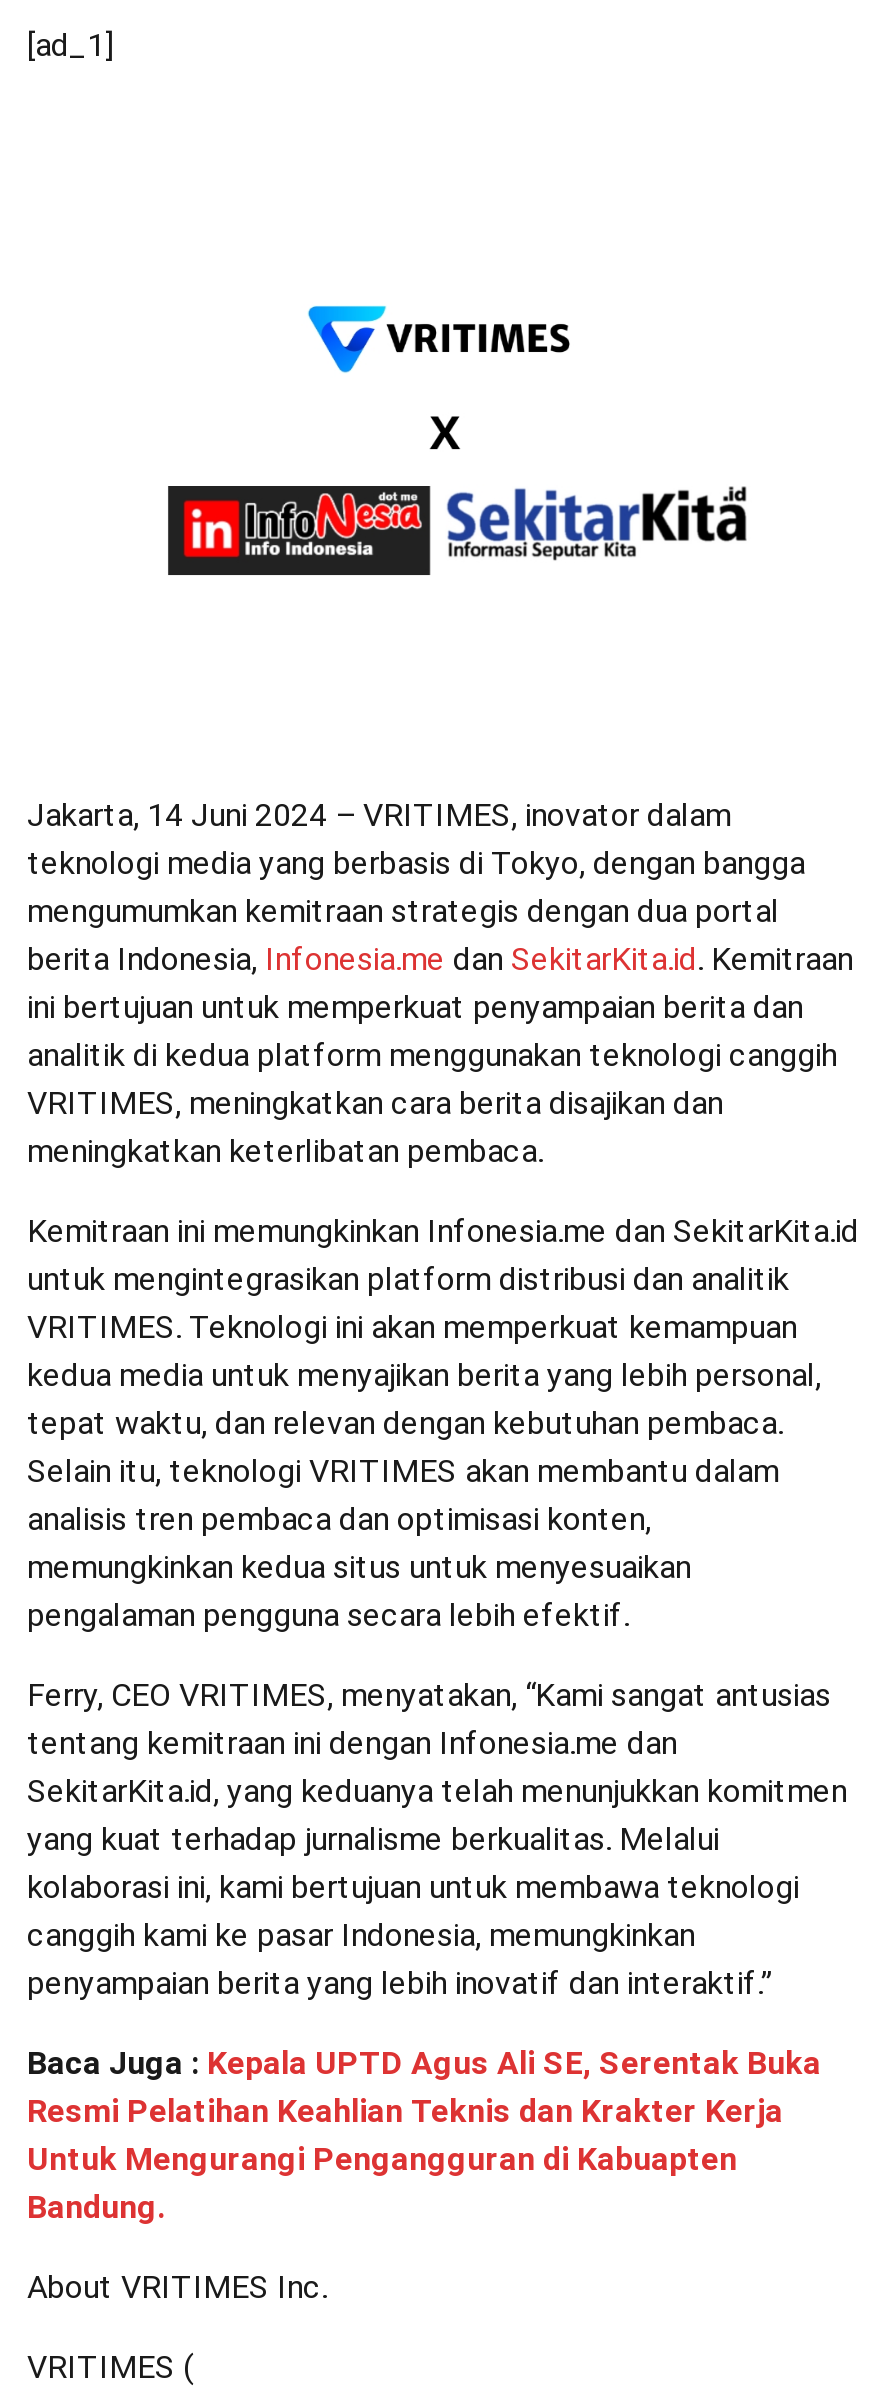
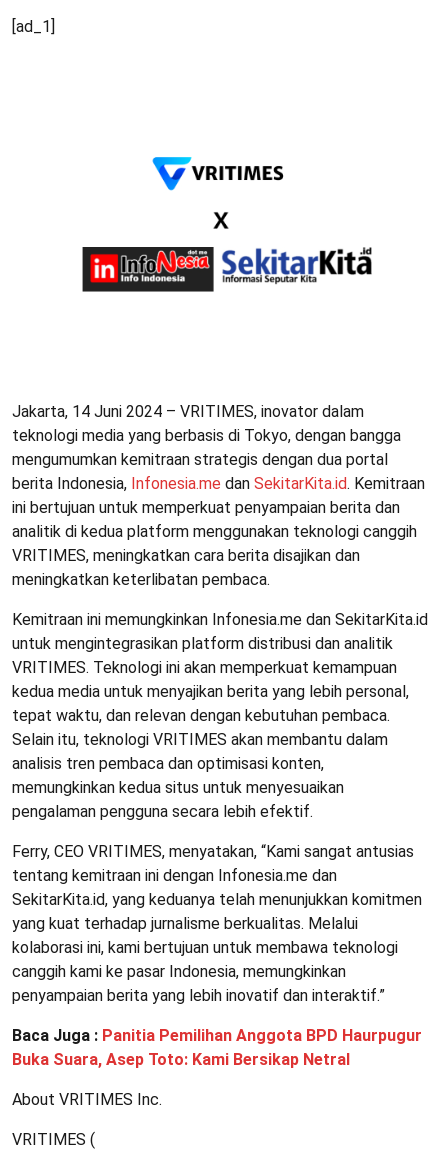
- Baca Juga : Kepala UPTD Agus Ali SE, Serentak Buka
- Resmi Pelatihan Keahlian Teknis dan Krakter Kerja
- Untuk Mengurangi Pengangguran di Kabuapten
- Bandung.
+ Baca Juga : Panitia Pemilihan Anggota BPD Haurpugur
+ Buka Suara, Asep Toto: Kami Bersikap Netral
